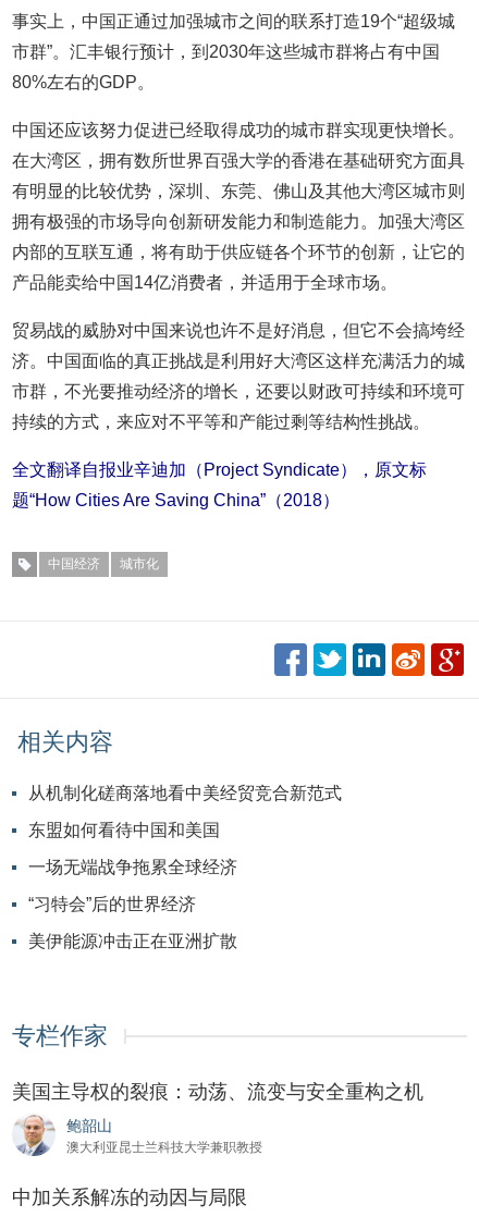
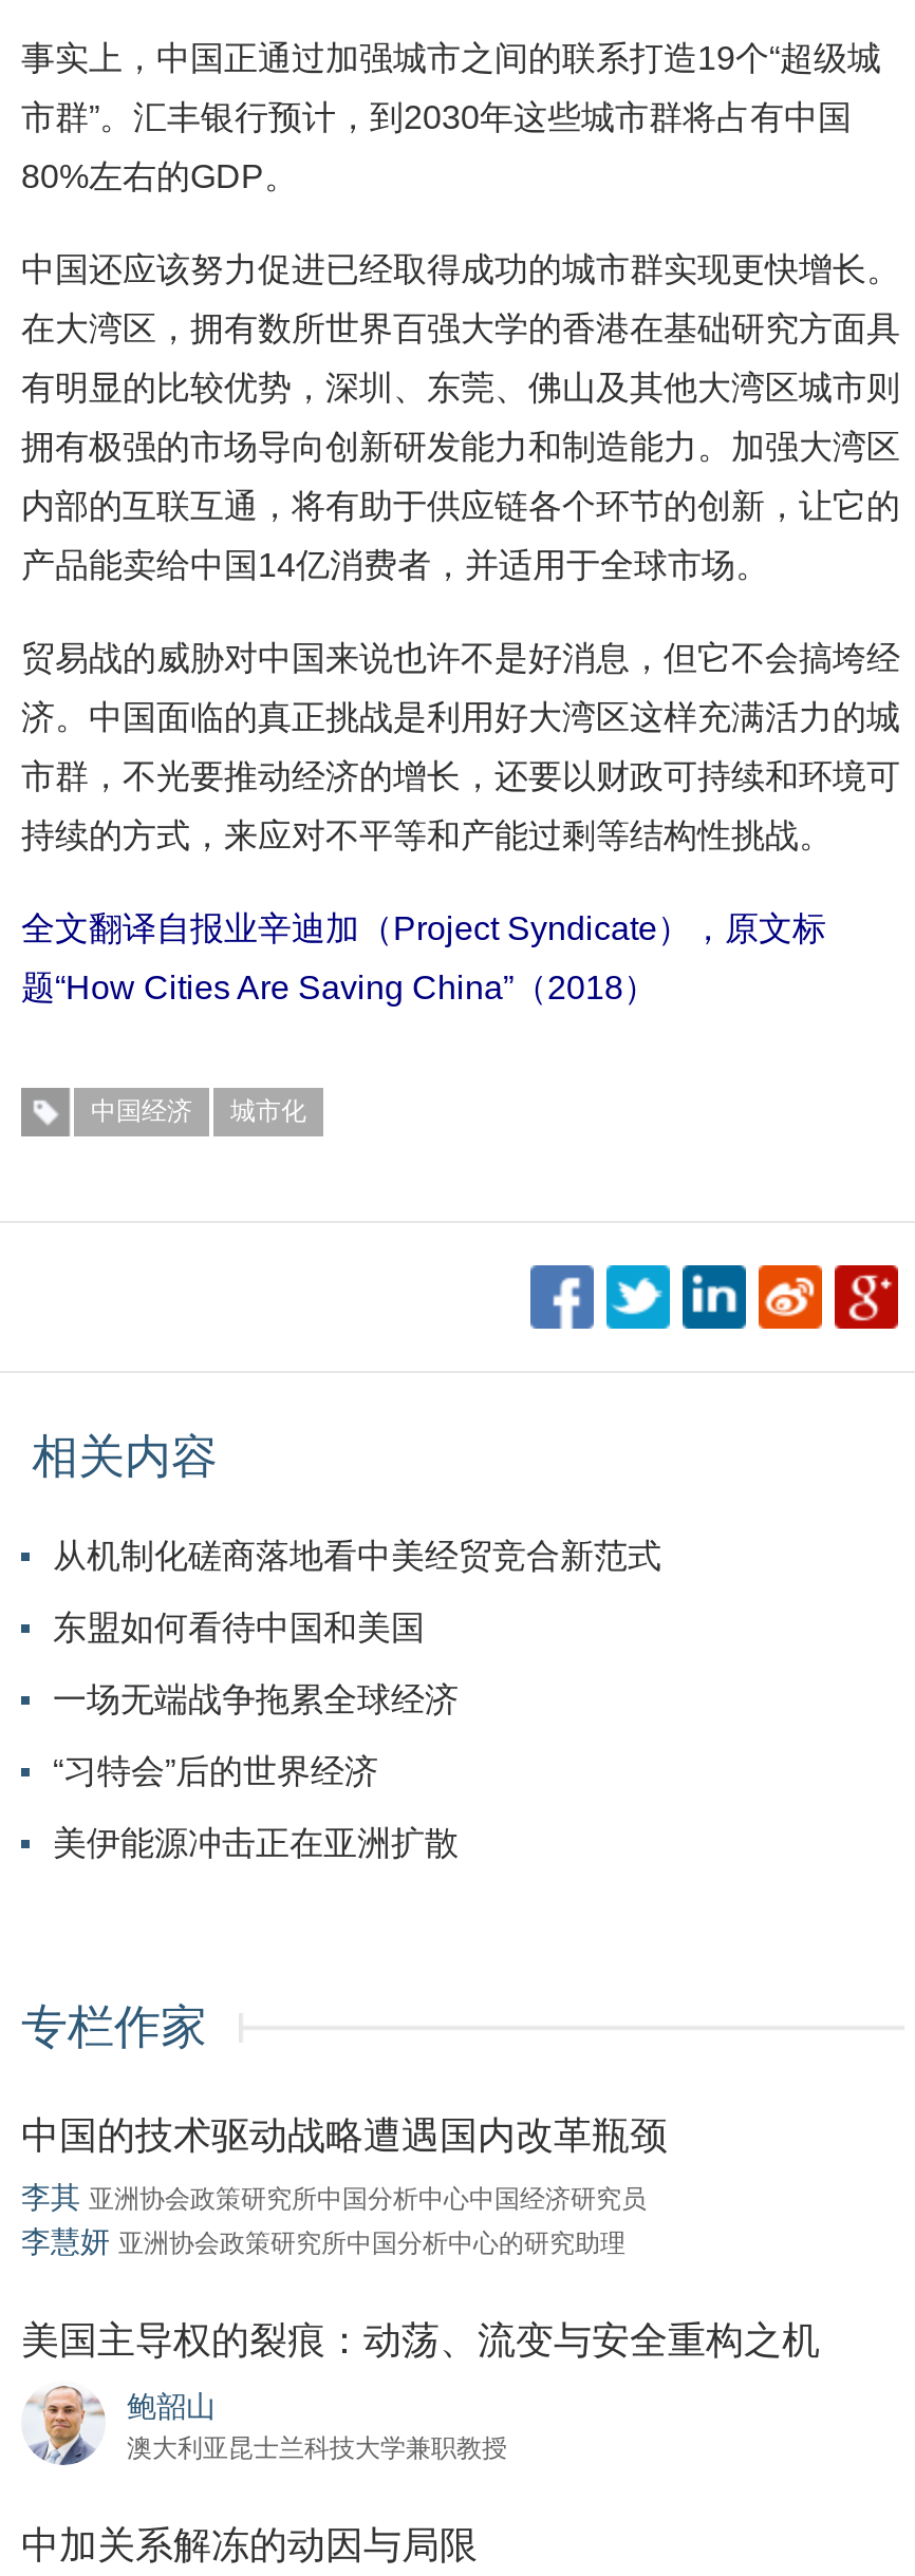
+ 中国的技术驱动战略遭遇国内改革瓶颈
+ 李其 亚洲协会政策研究所中国分析中心中国经济研究员
+ 李慧妍 亚洲协会政策研究所中国分析中心的研究助理
